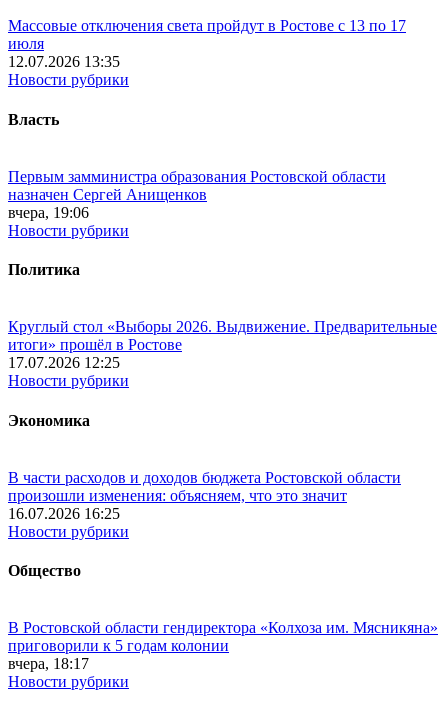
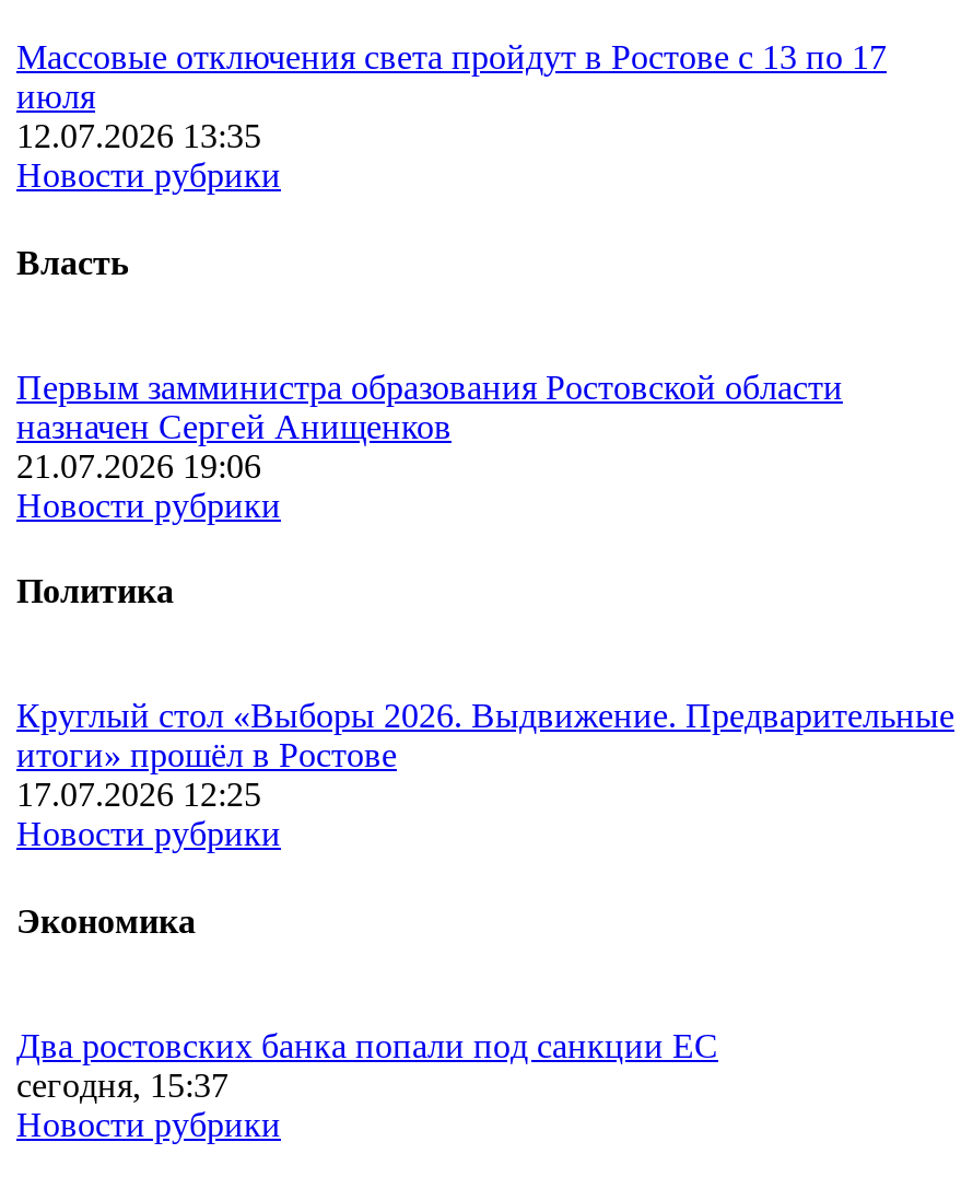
- вчера, 19:06
+ 21.07.2026 19:06

- В части расходов и доходов бюджета Ростовской области
- произошли изменения: объясняем, что это значит
- 16.07.2026 16:25
- Новости рубрики
- Общество
- В Ростовской области гендиректора «Колхоза им. Мясникяна»
- приговорили к 5 годам колонии
- вчера, 18:17
+ Два ростовских банка попали под санкции ЕС
+ сегодня, 15:37
